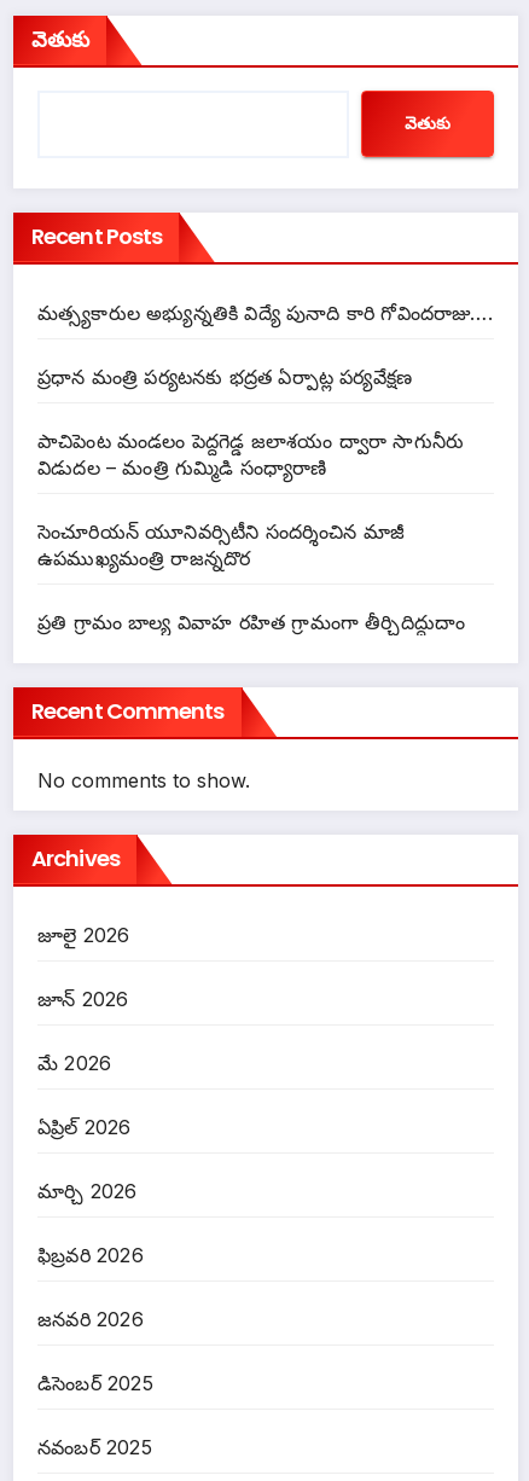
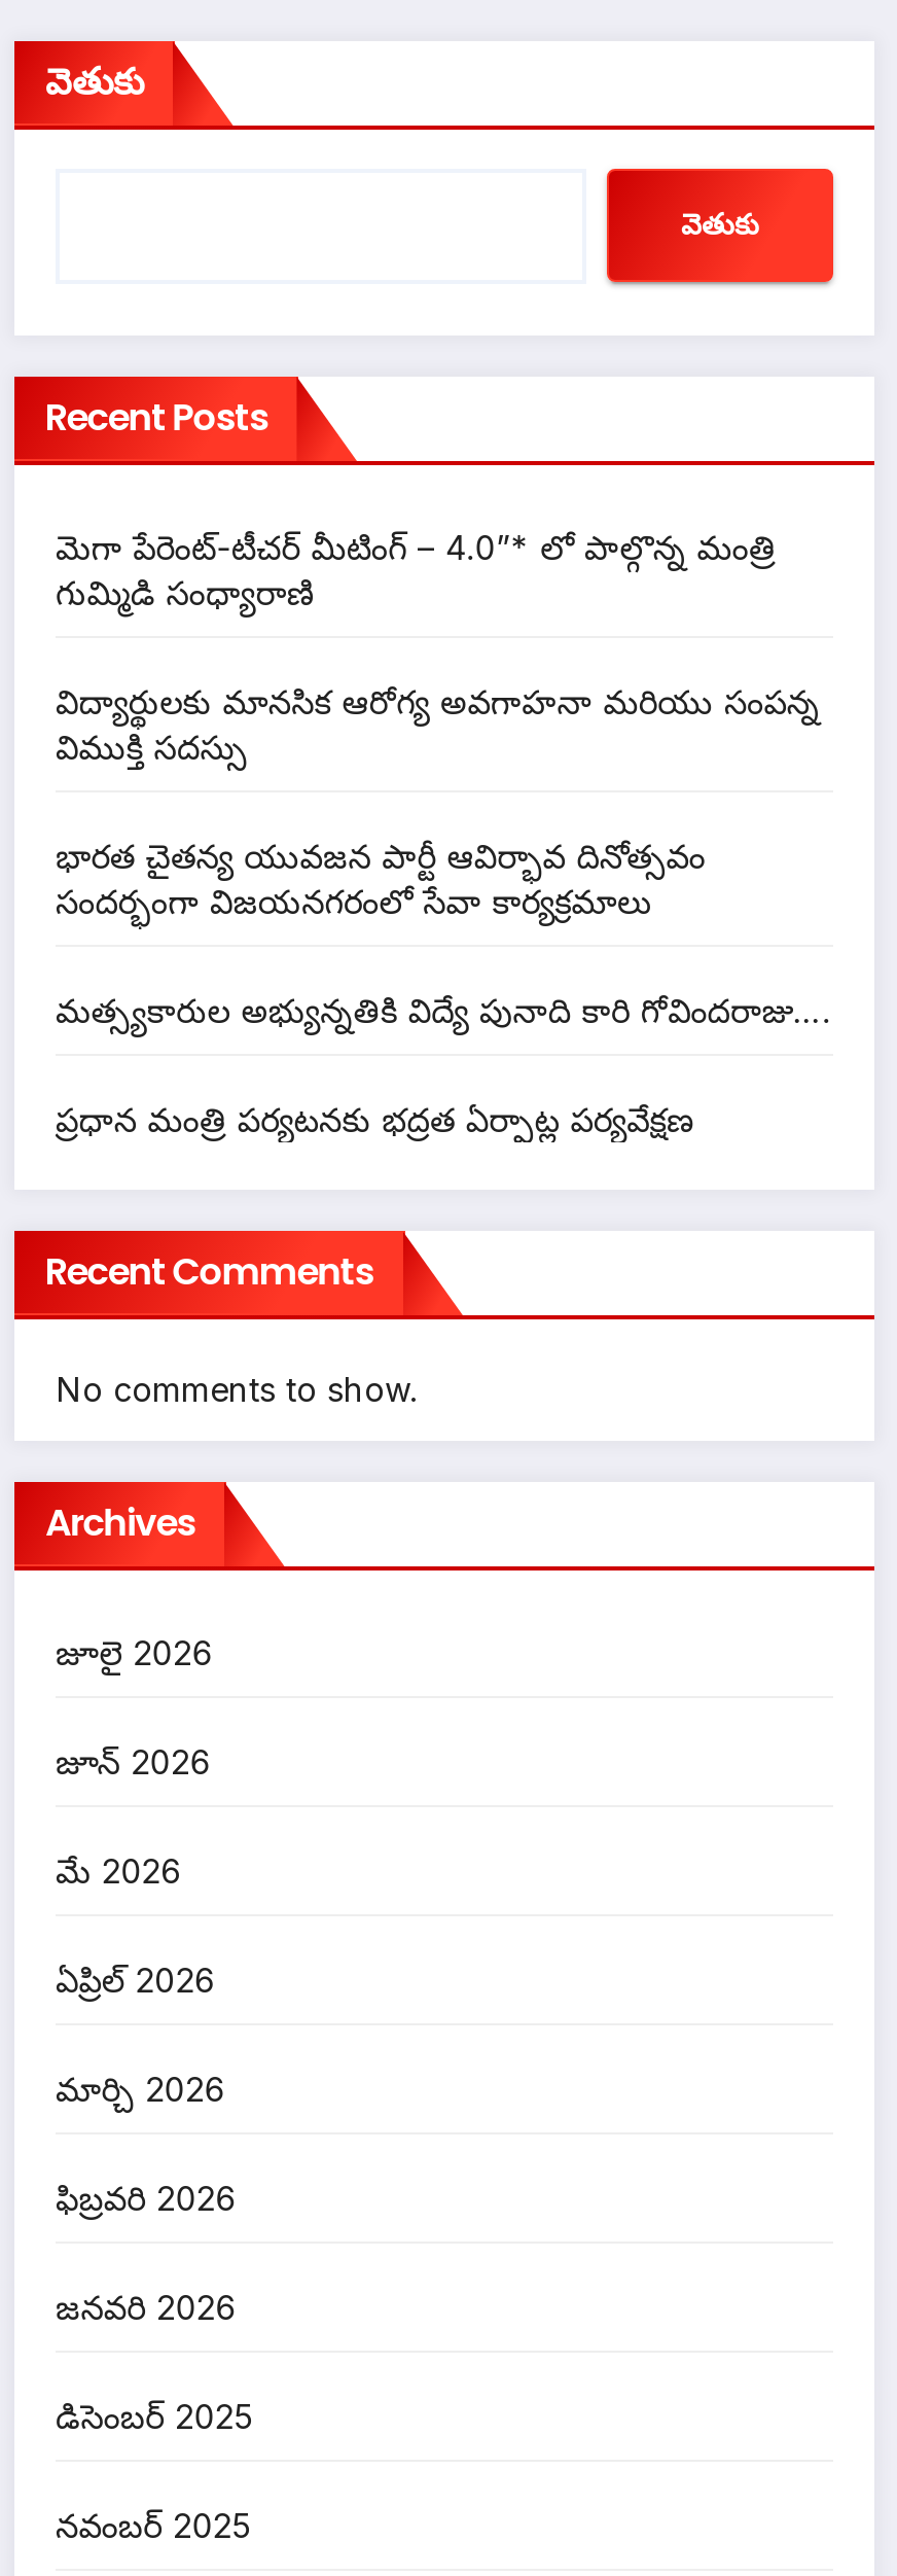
+ మెగా పేరెంట్-టీచర్ మీటింగ్ – 4.0”* లో పాల్గొన్న మంత్రి
+ గుమ్మిడి సంధ్యారాణి
+ విద్యార్థులకు మానసిక ఆరోగ్య అవగాహనా మరియు సంపన్న
+ విముక్తి సదస్సు
+ భారత చైతన్య యువజన పార్టీ ఆవిర్భావ దినోత్సవం
+ సందర్భంగా విజయనగరంలో సేవా కార్యక్రమాలు

moved down: మత్స్యకారుల అభ్యున్నతికి విద్యే పునాది కారి గోవిందరాజు…. | ప్రధాన మంత్రి పర్యటనకు భద్రత ఏర్పాట్ల పర్యవేక్షణ

- పాచిపెంట మండలం పెద్దగెడ్డ జలాశయం ద్వారా సాగునీరు
- విడుదల – మంత్రి గుమ్మిడి సంధ్యారాణి
- సెంచూరియన్ యూనివర్సిటీని సందర్శించిన మాజీ
- ఉపముఖ్యమంత్రి రాజన్నదొర
- ప్రతి గ్రామం బాల్య వివాహ రహిత గ్రామంగా తీర్చిదిద్దుదాం
